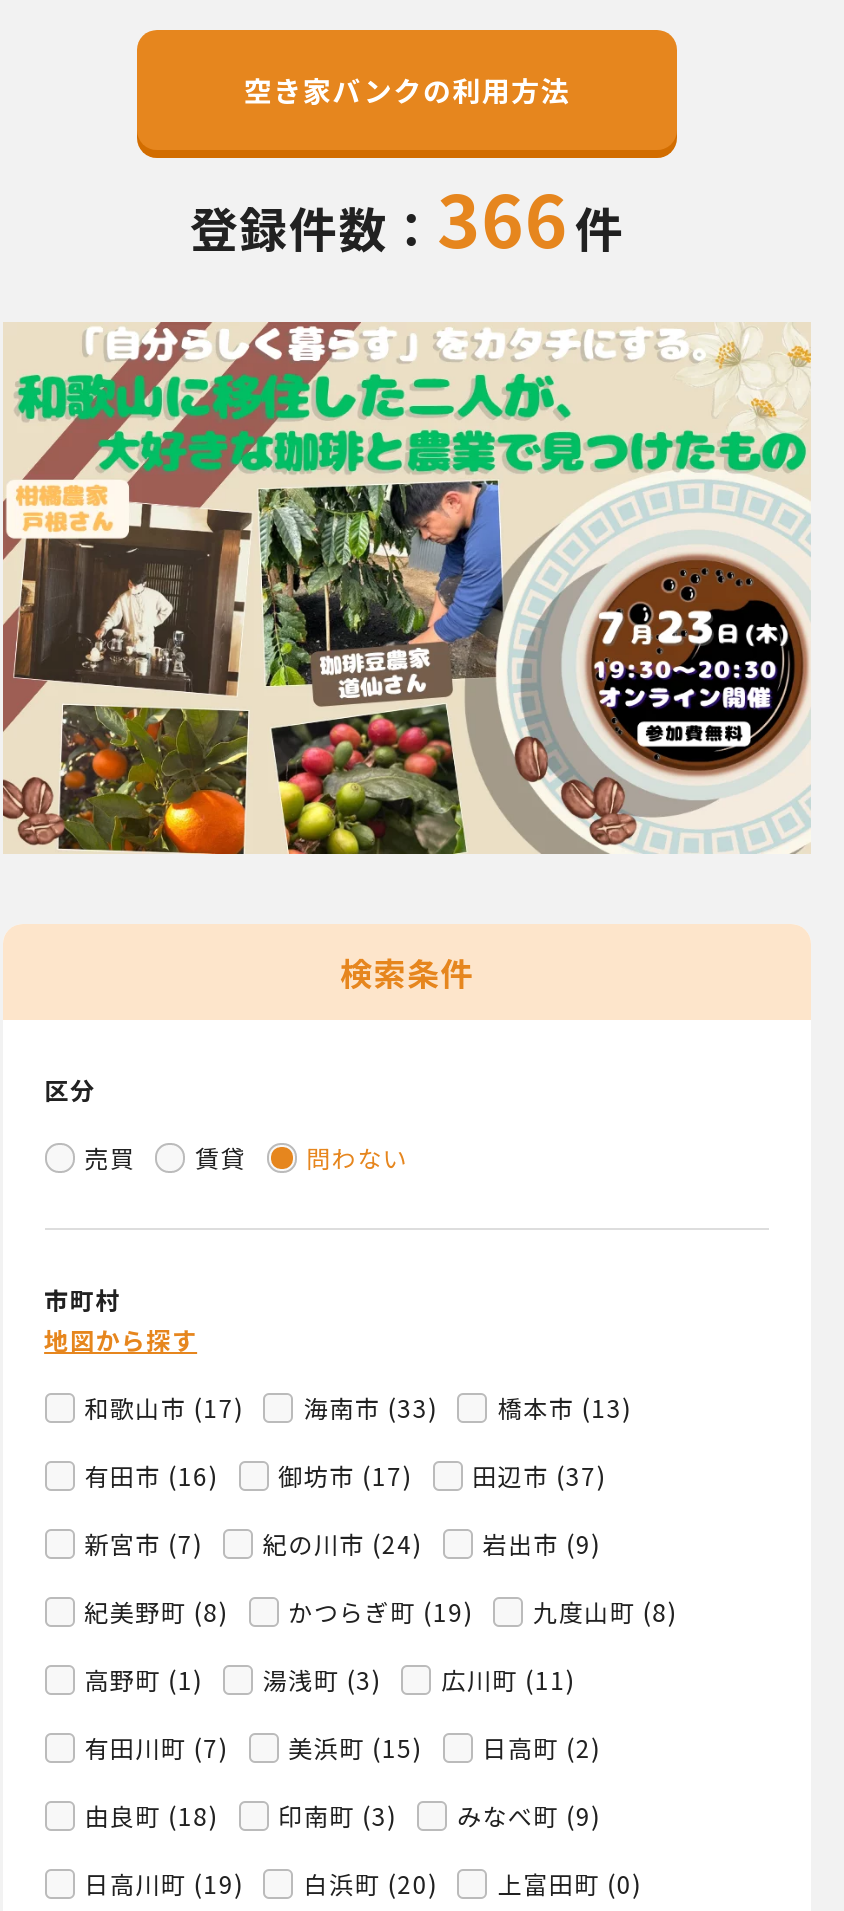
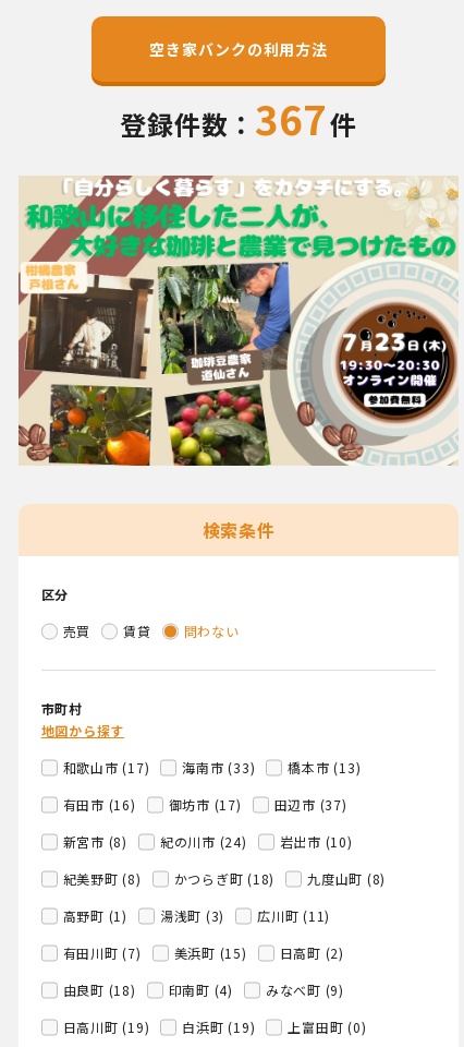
- 登録件数：366 件
+ 登録件数：367 件

- 新宮市 (7)
+ 新宮市 (8)

- 岩出市 (9)
+ 岩出市 (10)

- 紀美野町 (8) かつらぎ町 (19) 九度山町 (8)
+ 紀美野町 (8) かつらぎ町 (18) 九度山町 (8)

- 由良町 (18) 印南町 (3) みなべ町 (9)
+ 由良町 (18) 印南町 (4) みなべ町 (9)

- 日高川町 (19) 白浜町 (20) 上富田町 (0)
+ 日高川町 (19) 白浜町 (19) 上富田町 (0)
